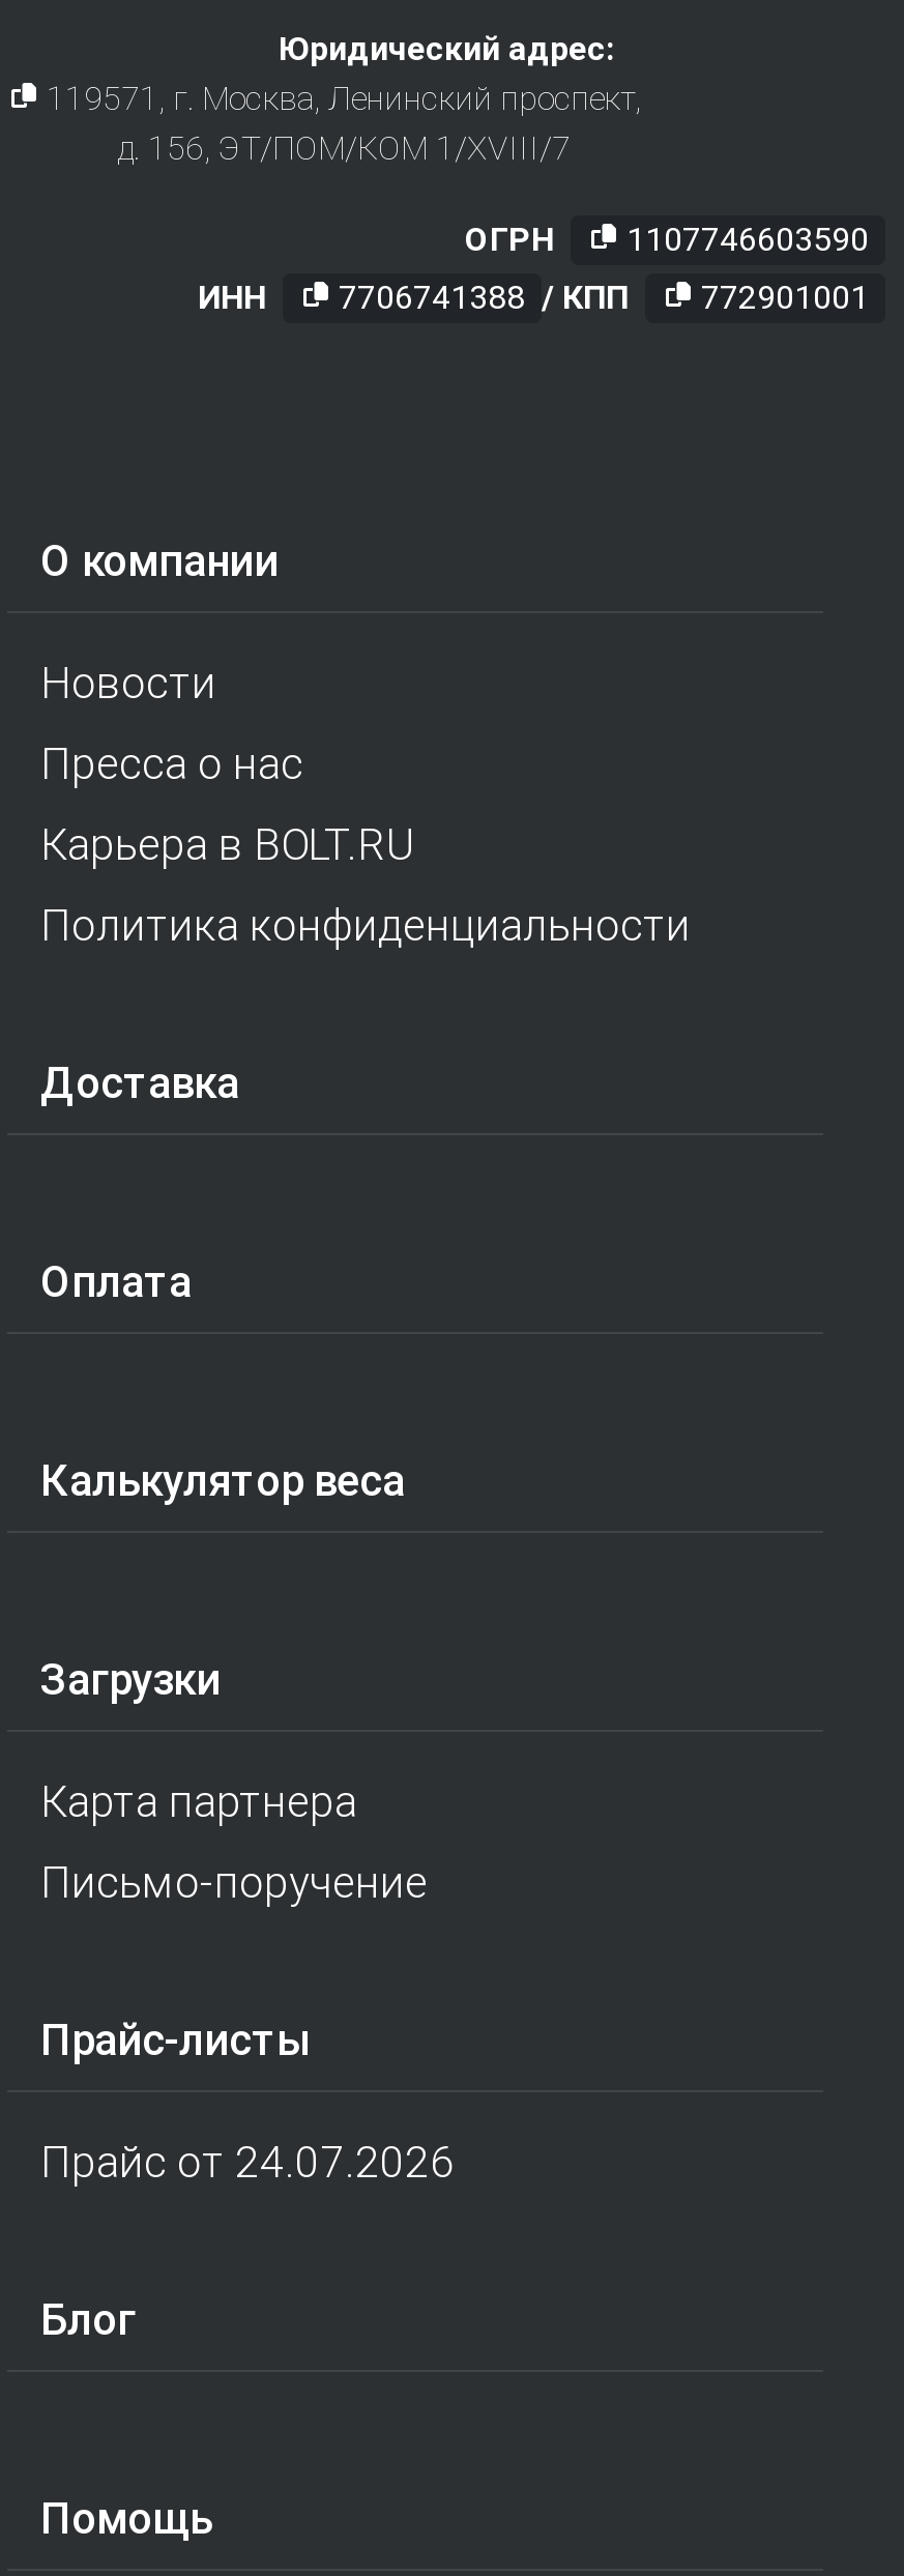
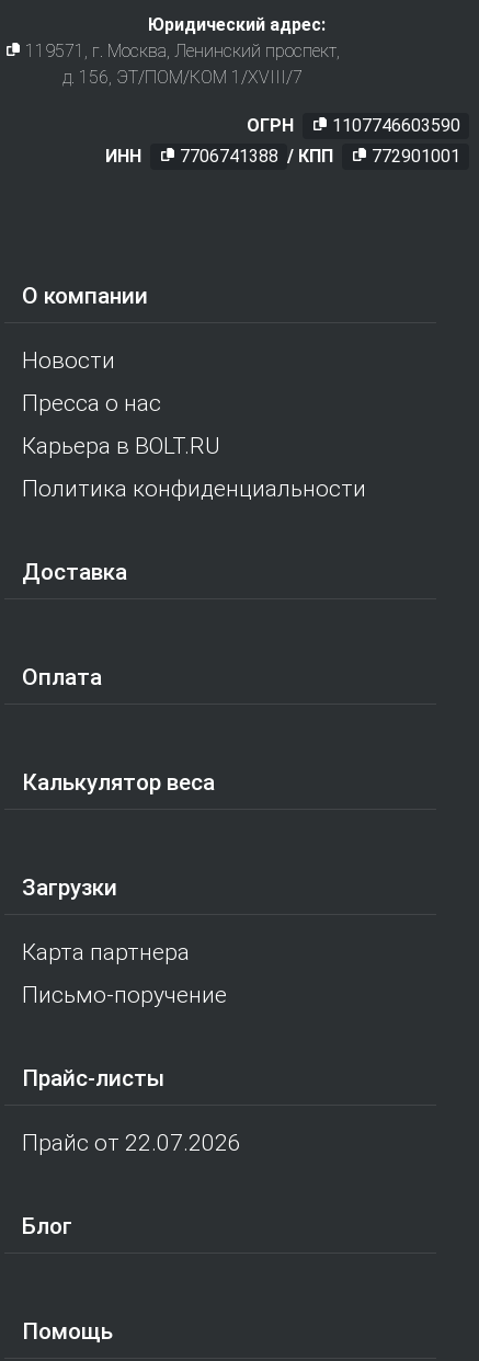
- Прайс от 24.07.2026
+ Прайс от 22.07.2026
